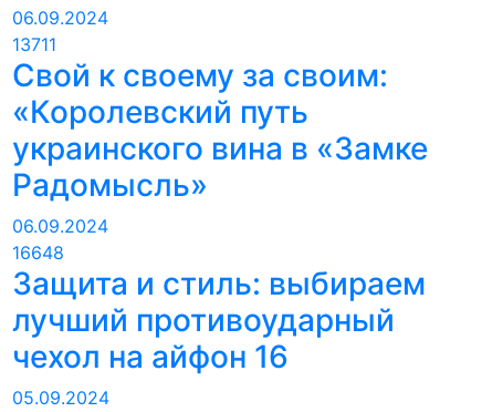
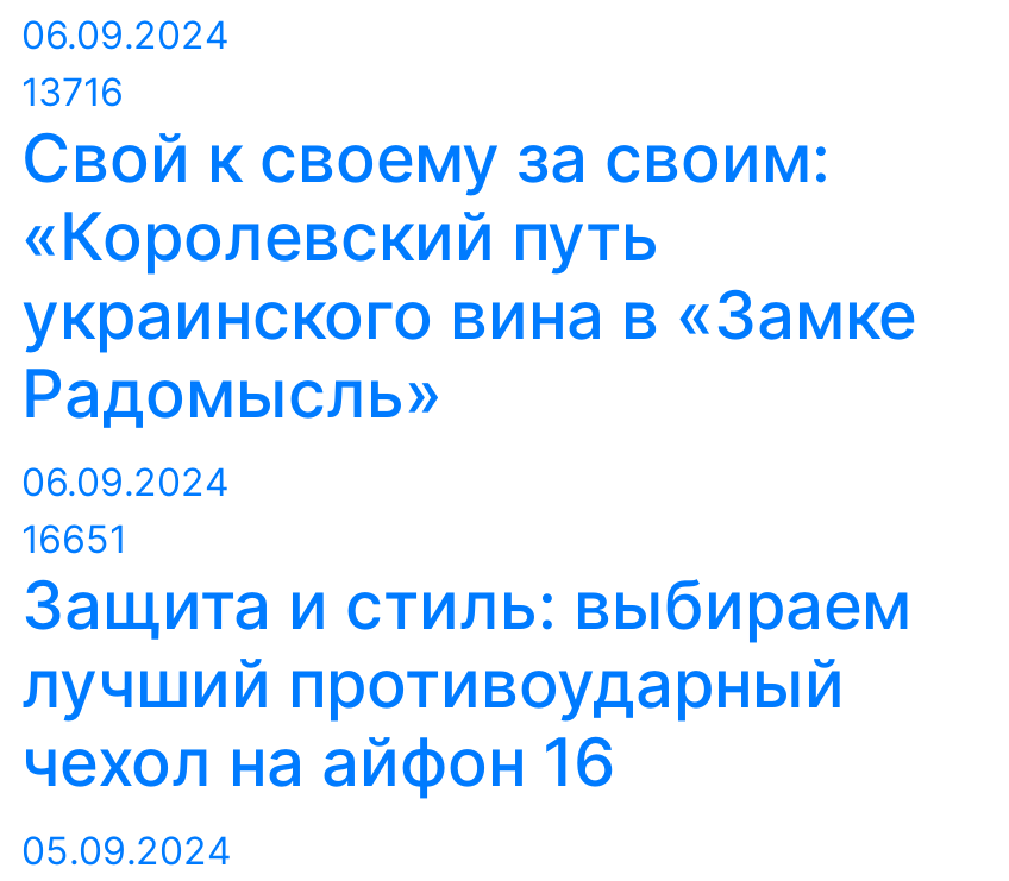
- 13711
+ 13716

- 16648
+ 16651
